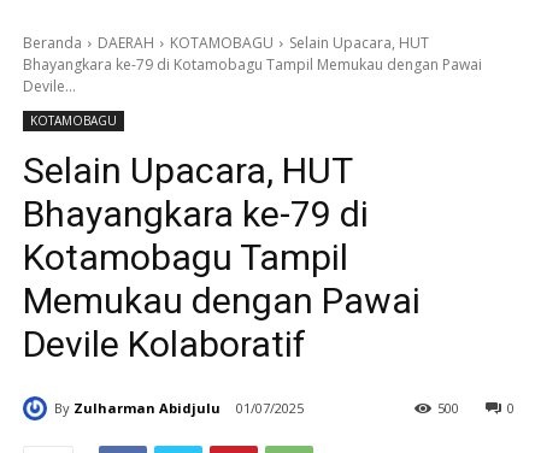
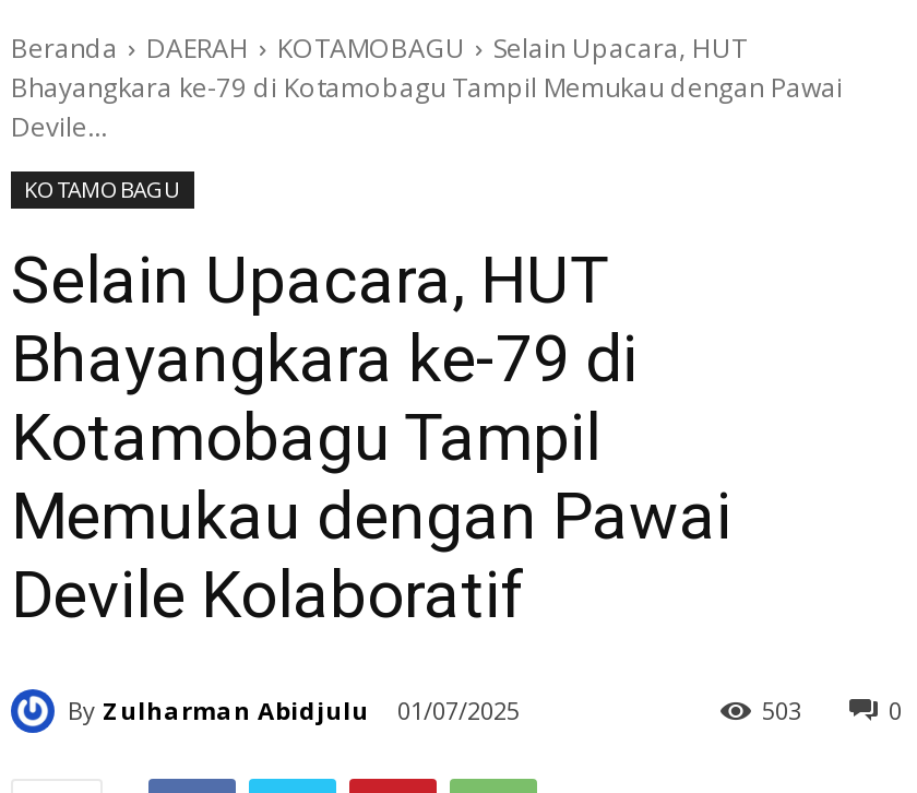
- 500
+ 503
